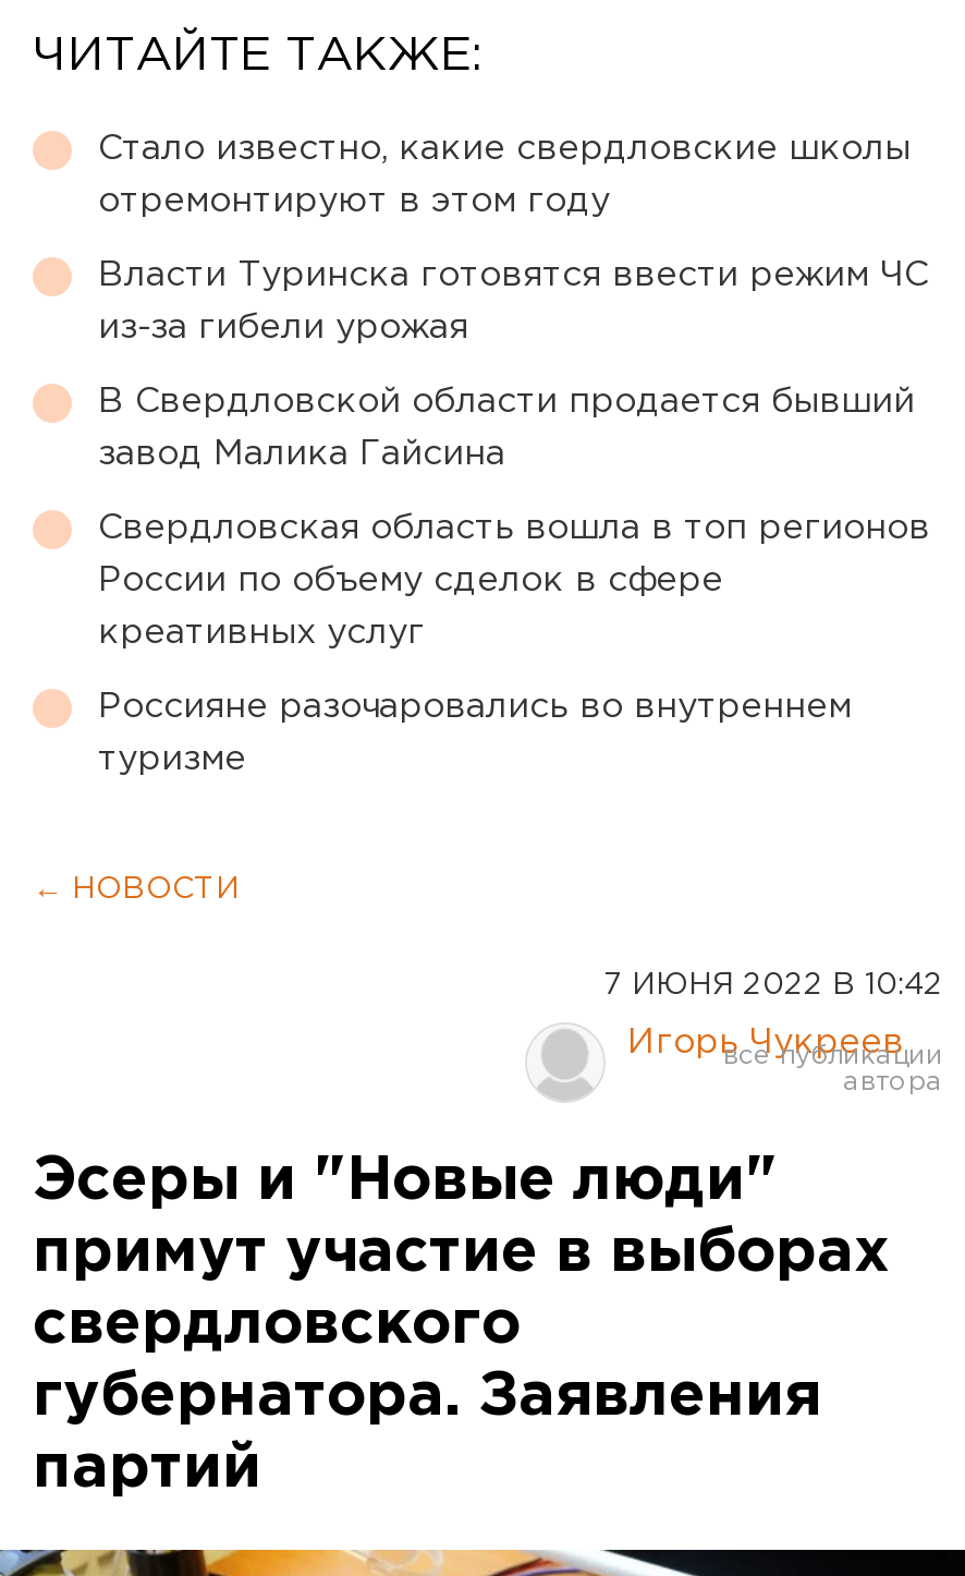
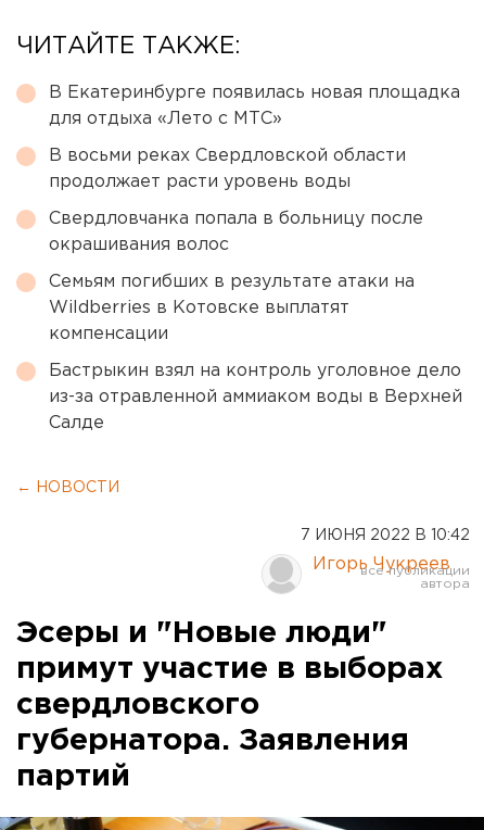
- Стало известно, какие свердловские школы
- отремонтируют в этом году
- Власти Туринска готовятся ввести режим ЧС
- из-за гибели урожая
- В Свердловской области продается бывший
- завод Малика Гайсина
- Свердловская область вошла в топ регионов
- России по объему сделок в сфере
- креативных услуг
- Россияне разочаровались во внутреннем
- туризме
+ В Екатеринбурге появилась новая площадка
+ для отдыха «Лето с МТС»
+ В восьми реках Свердловской области
+ продолжает расти уровень воды
+ Свердловчанка попала в больницу после
+ окрашивания волос
+ Семьям погибших в результате атаки на
+ Wildberries в Котовске выплатят
+ компенсации
+ Бастрыкин взял на контроль уголовное дело
+ из-за отравленной аммиаком воды в Верхней
+ Салде
